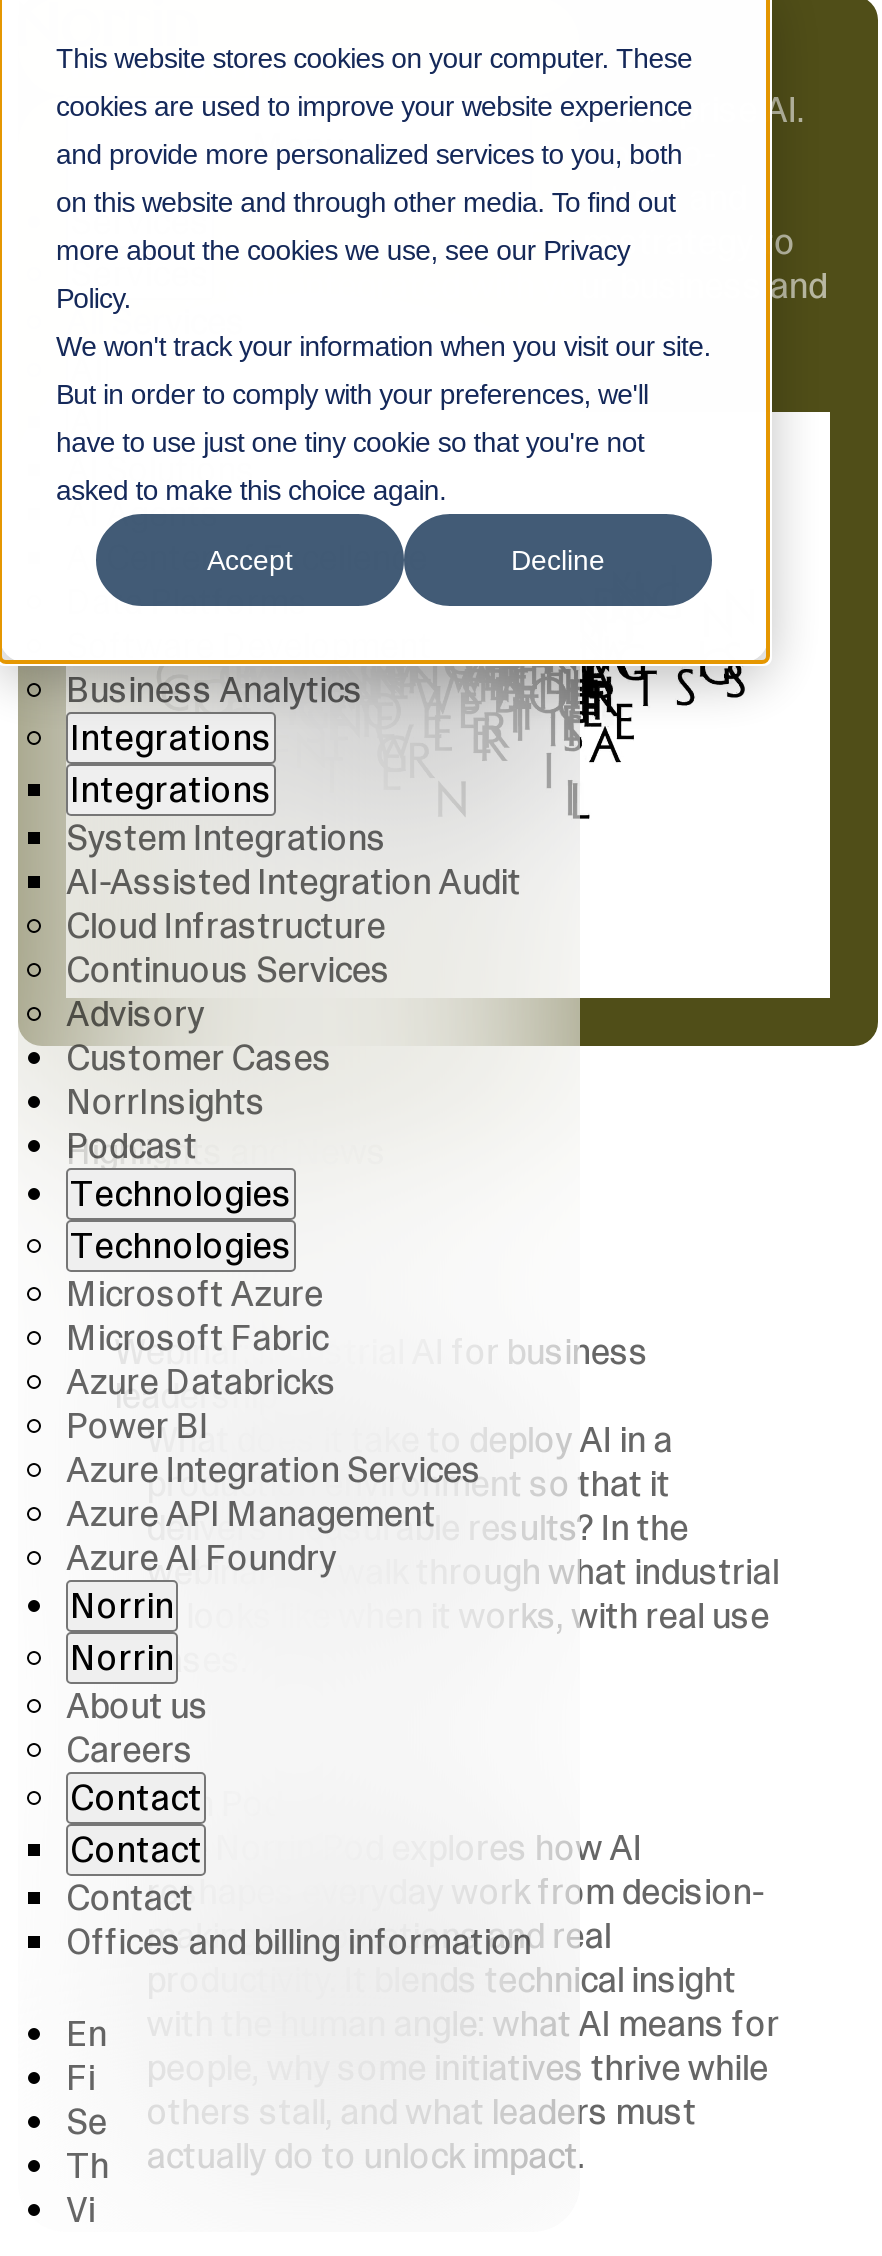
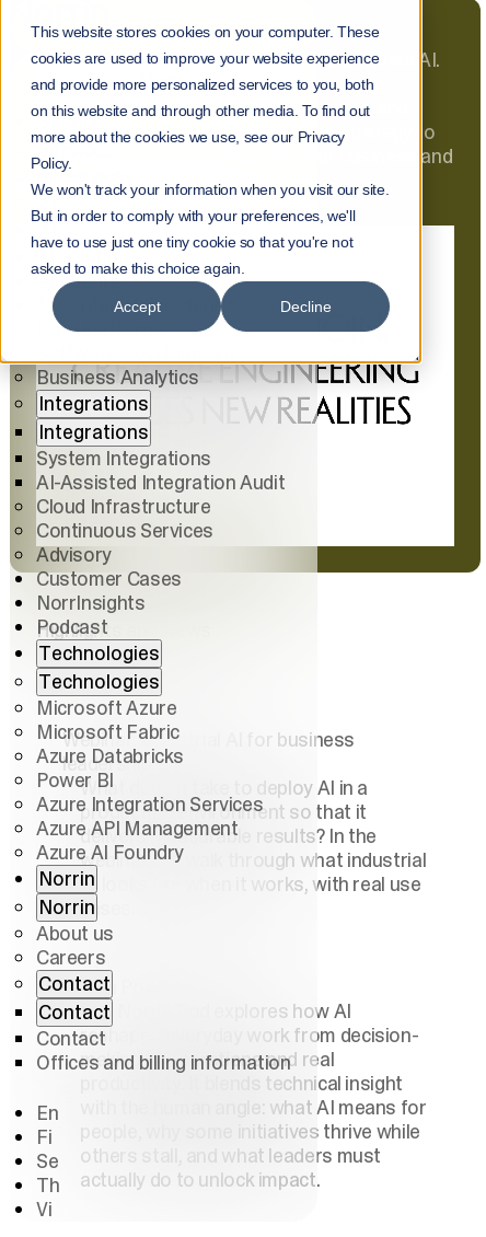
- [image]
+ [image]
